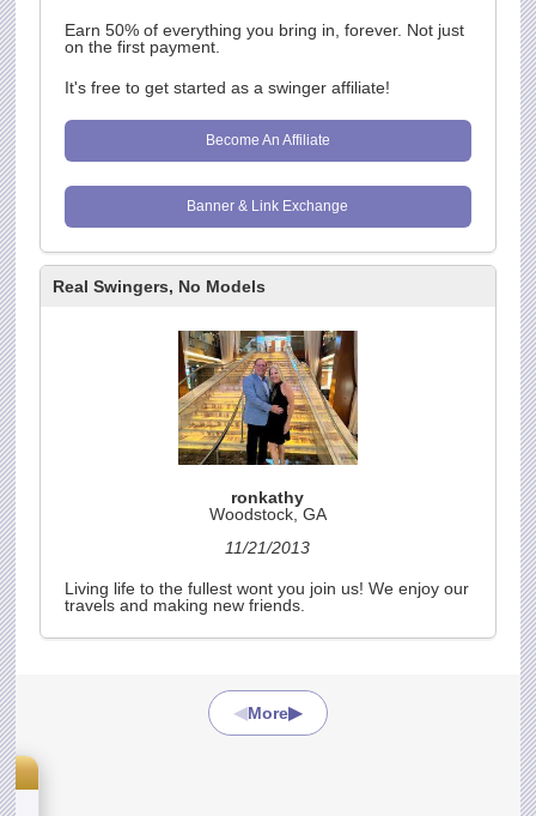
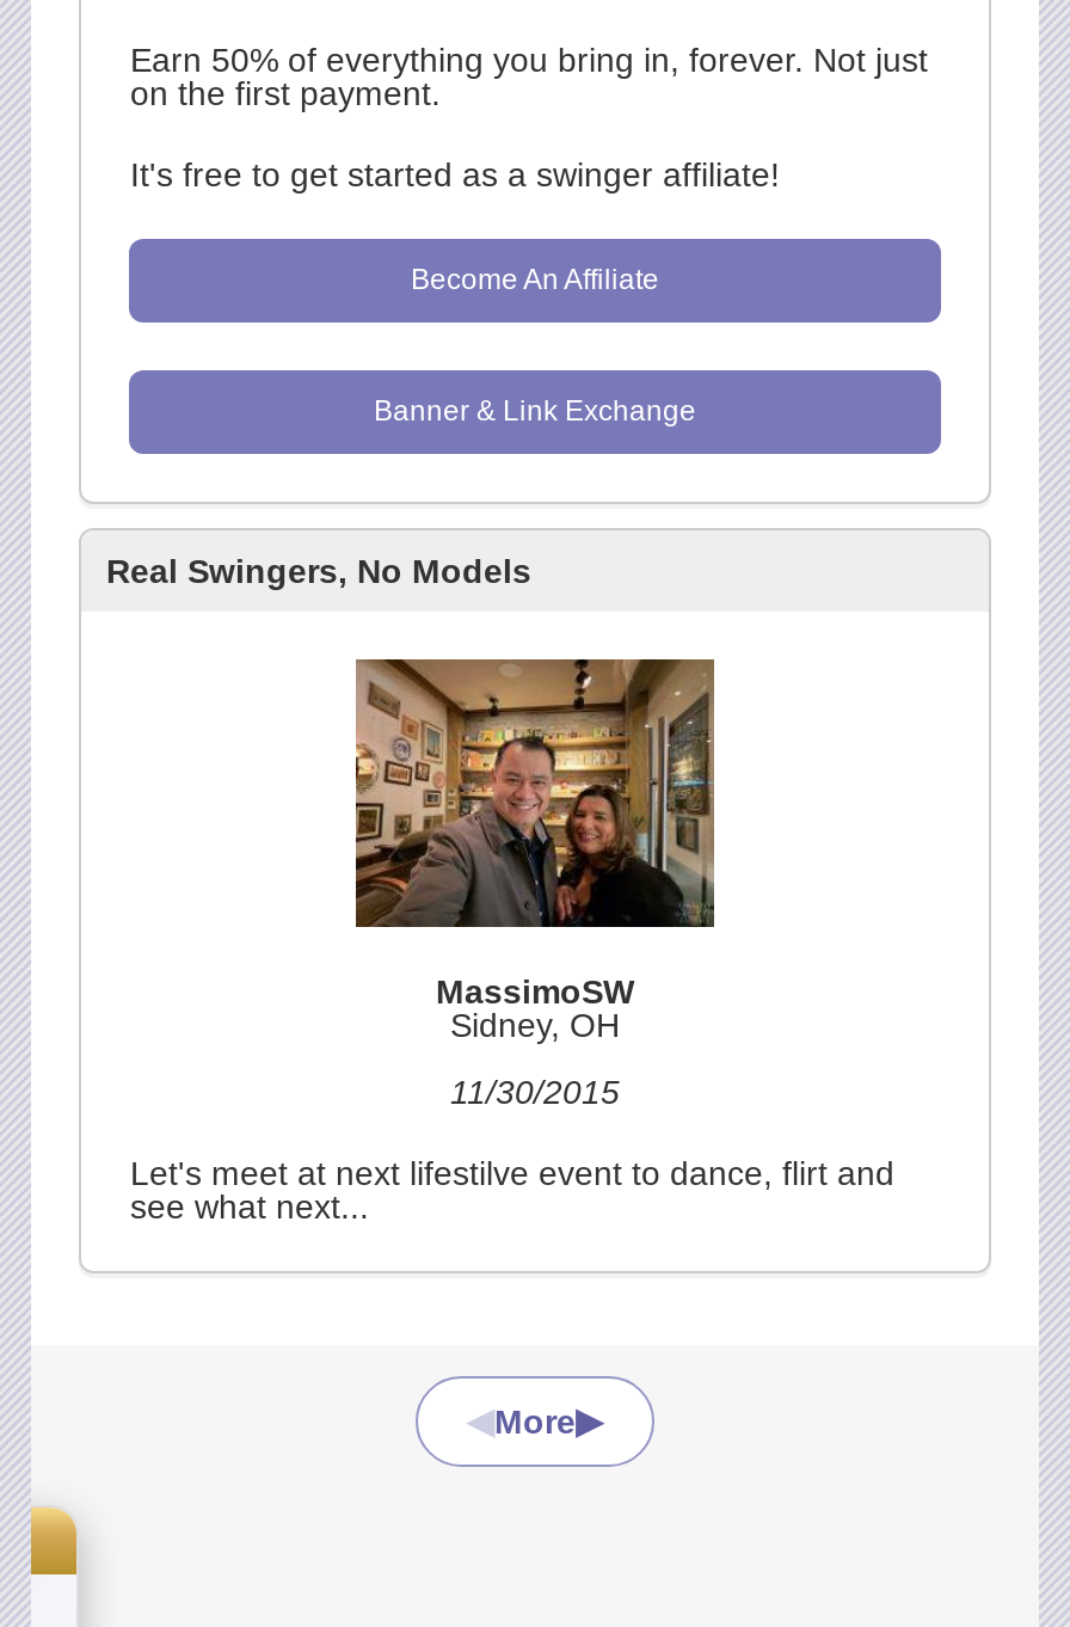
- [image]
- ronkathy
- Woodstock, GA
+ [image]
+ MassimoSW
+ Sidney, OH

- 11/21/2013
+ 11/30/2015

- Living life to the fullest wont you join us! We enjoy our
- travels and making new friends.
+ Let's meet at next lifestilve event to dance, flirt and
+ see what next...
